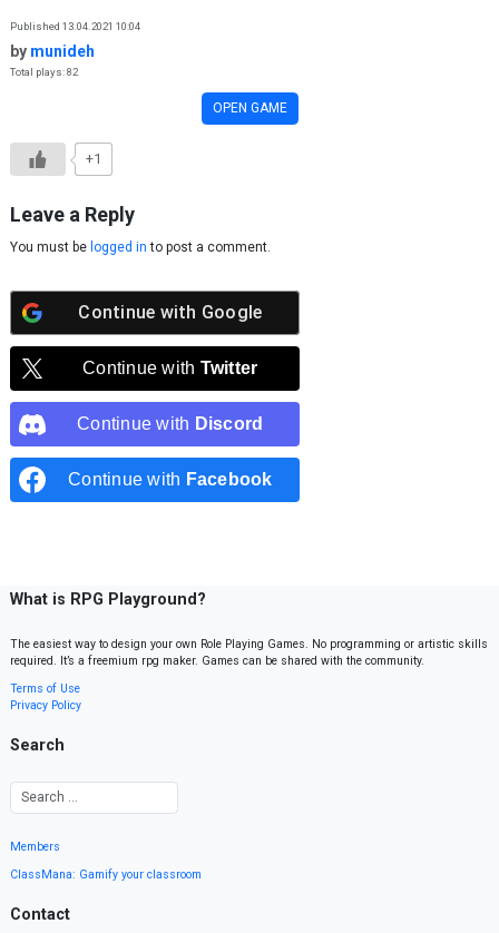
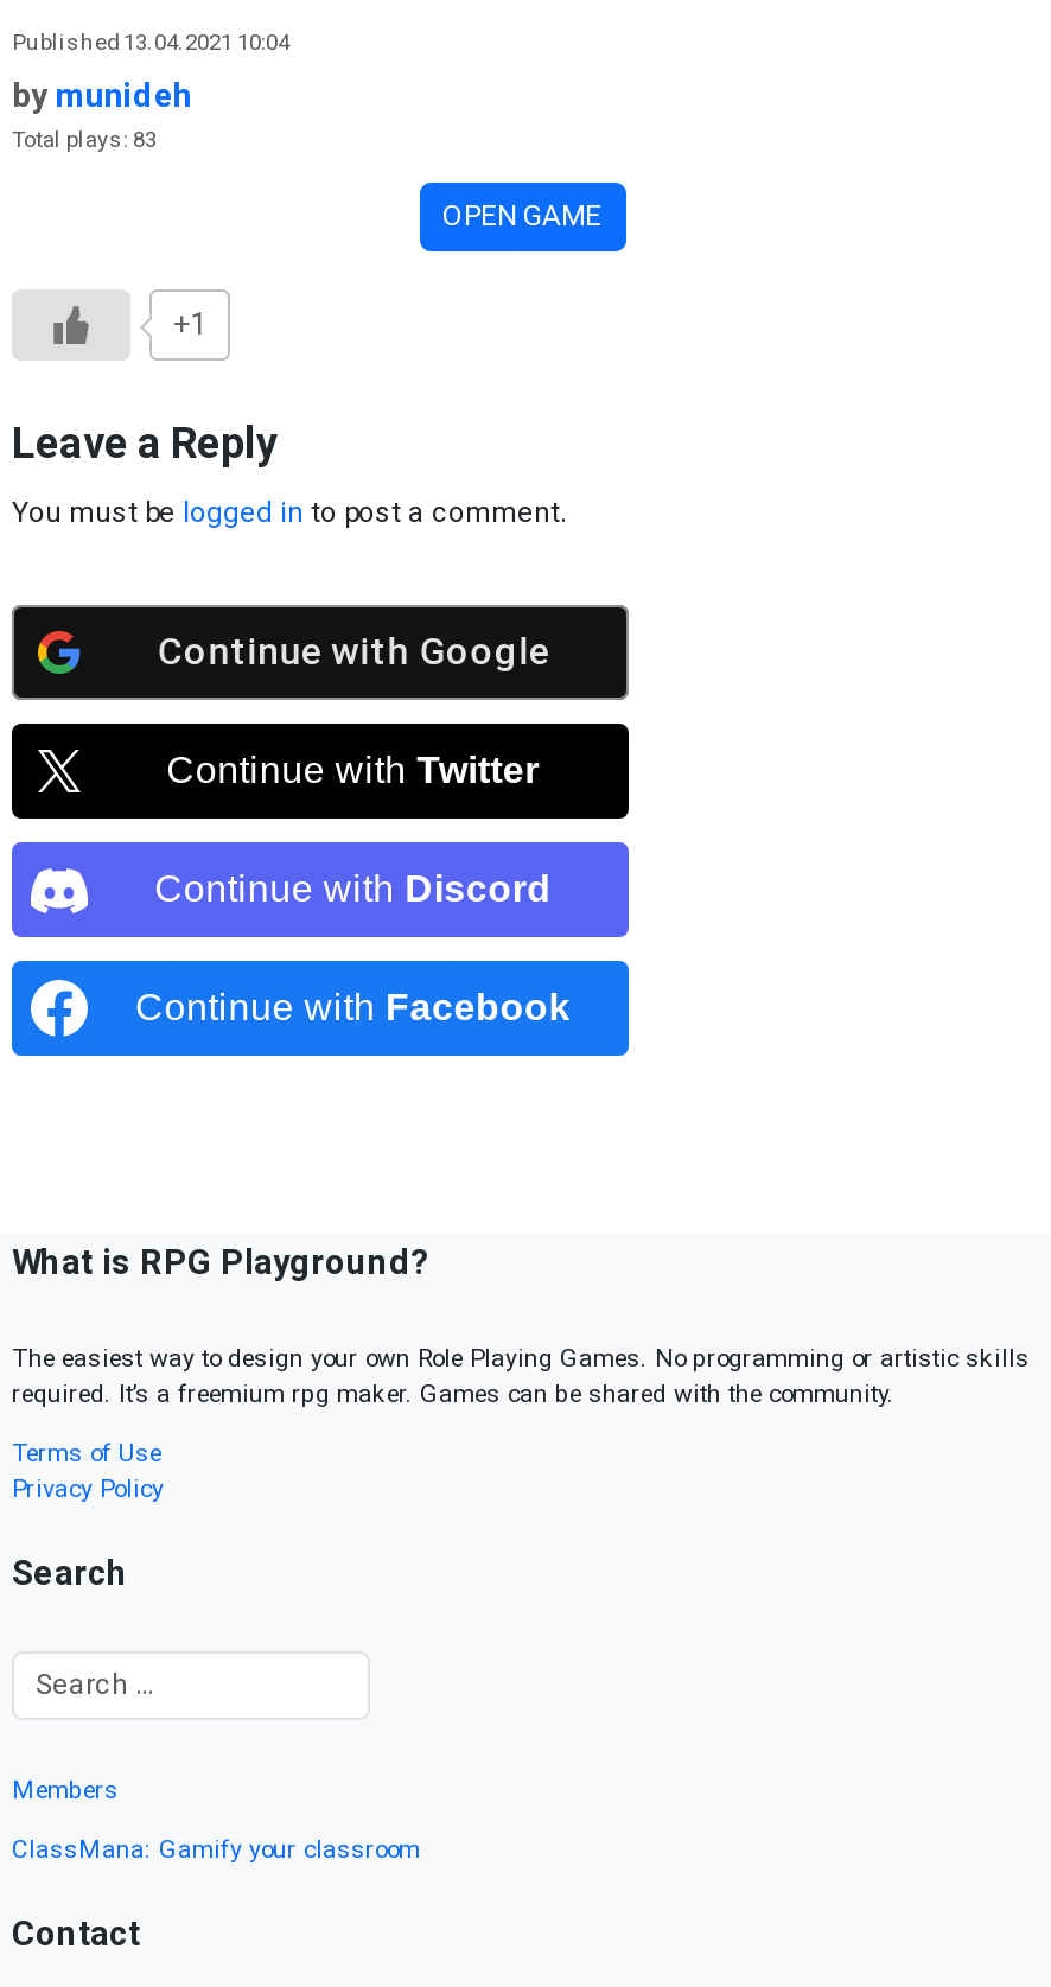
- Total plays: 82
+ Total plays: 83
